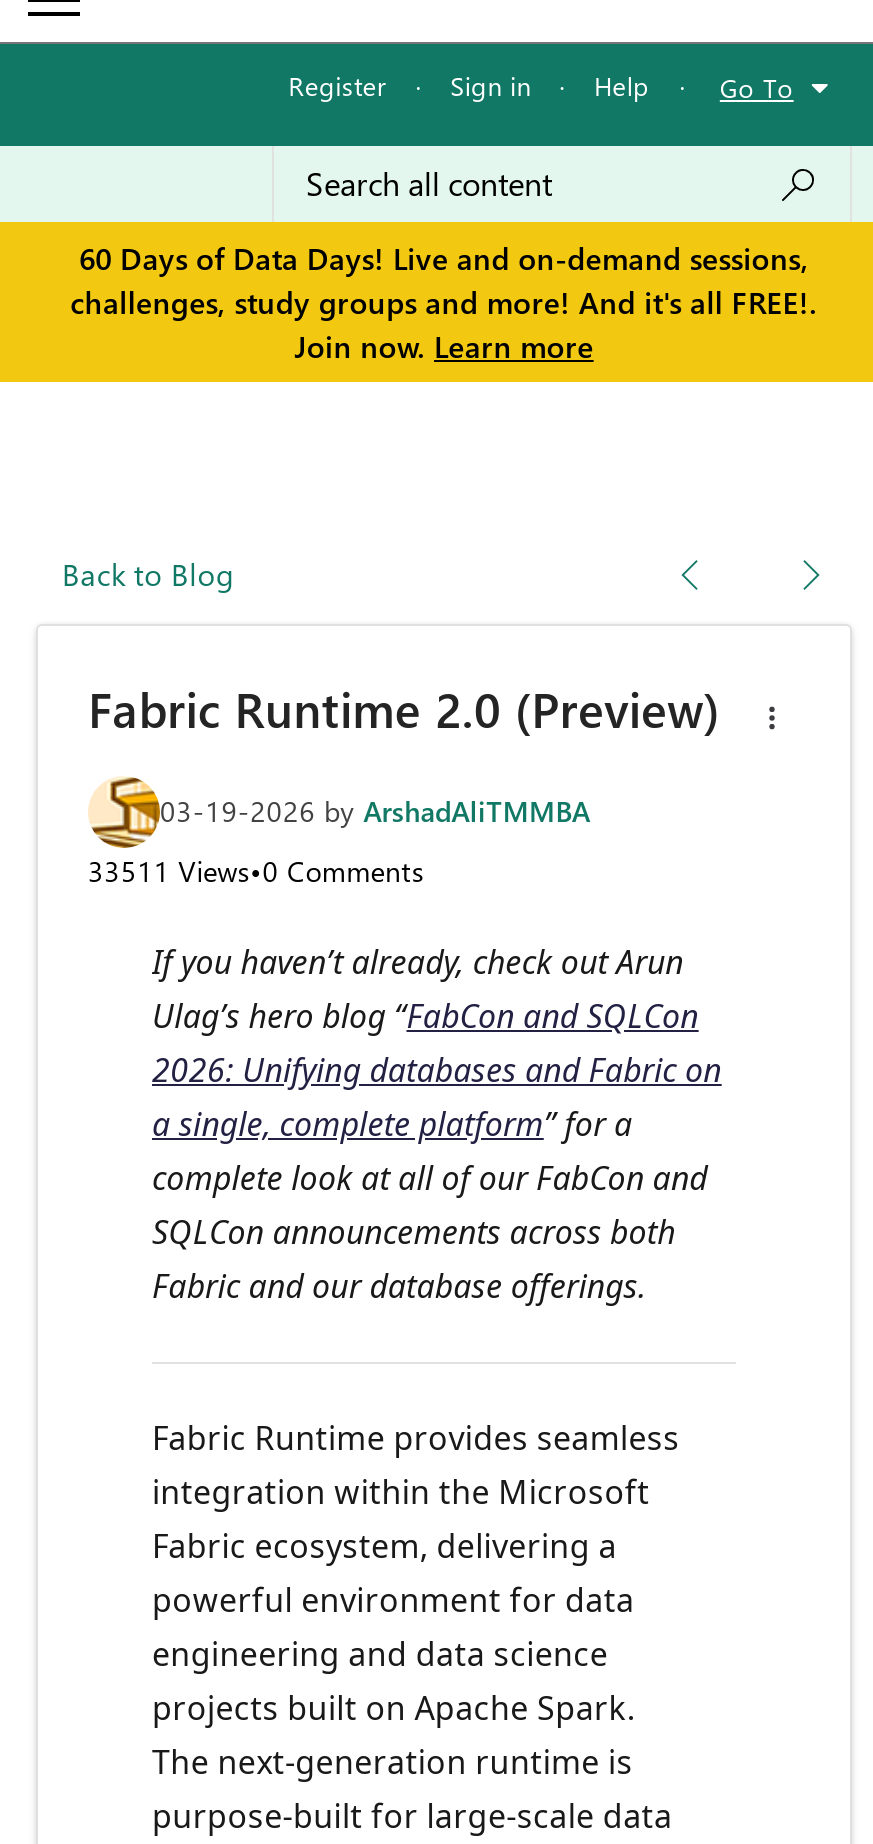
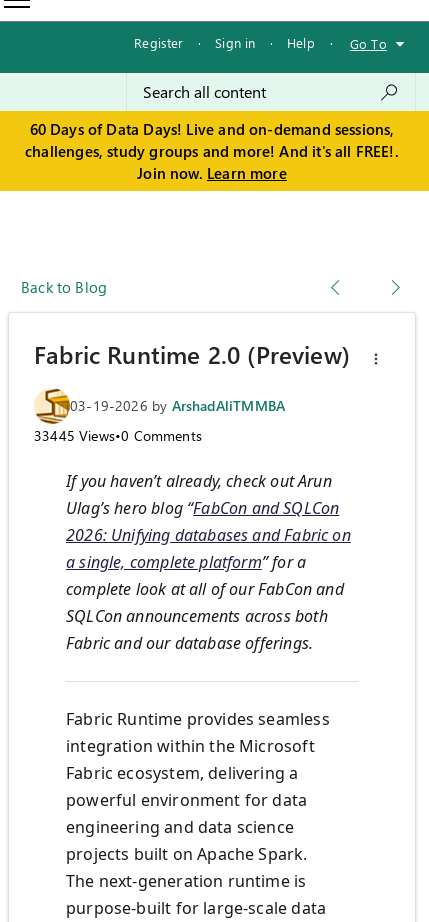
- 33511 Views•0 Comments
+ 33445 Views•0 Comments
